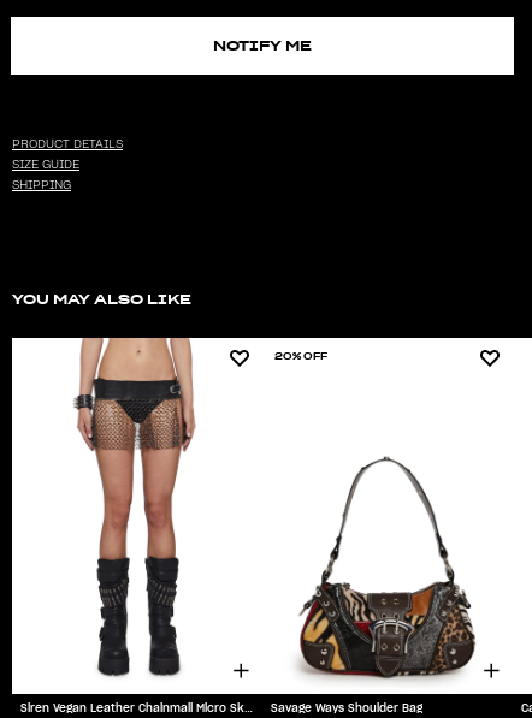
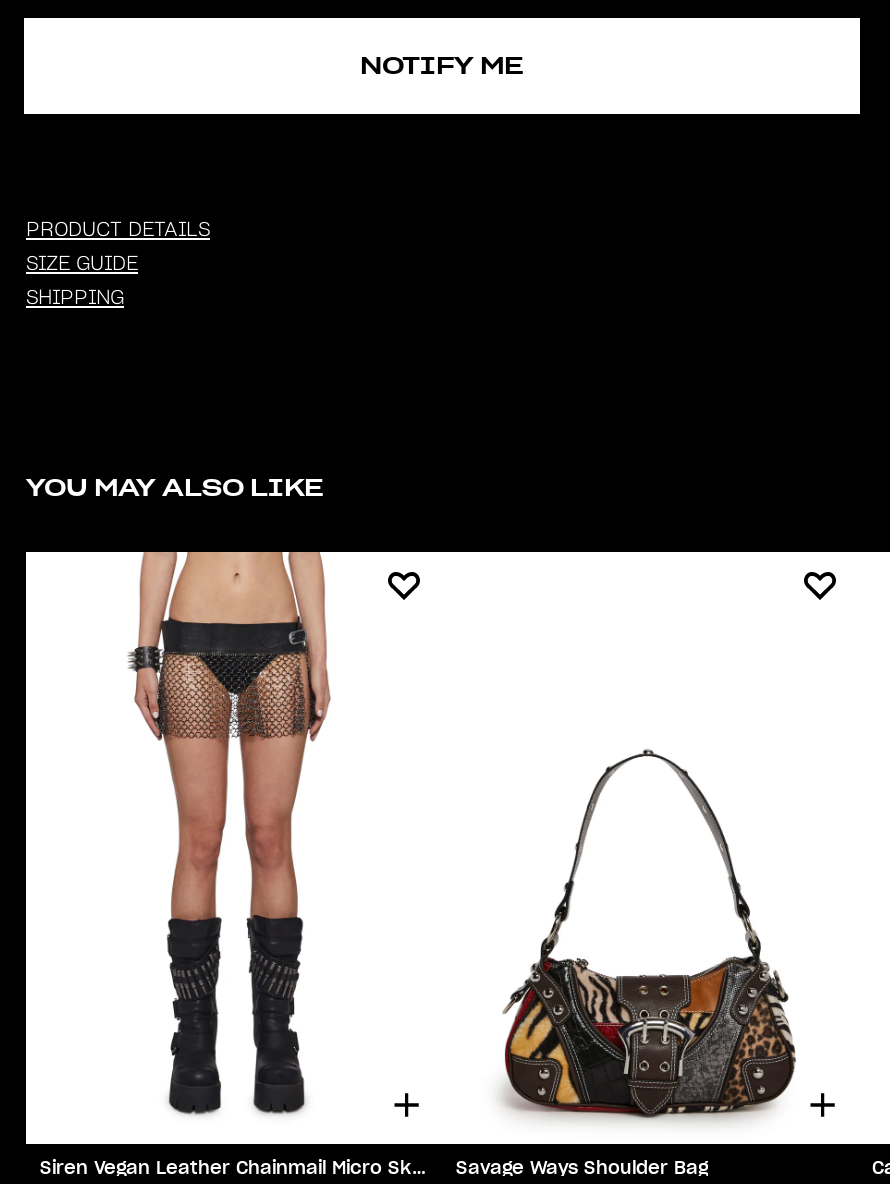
- 20% OFF
